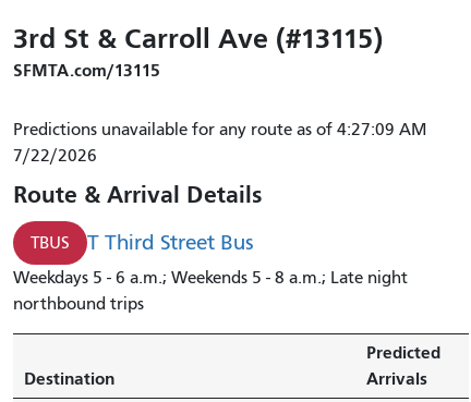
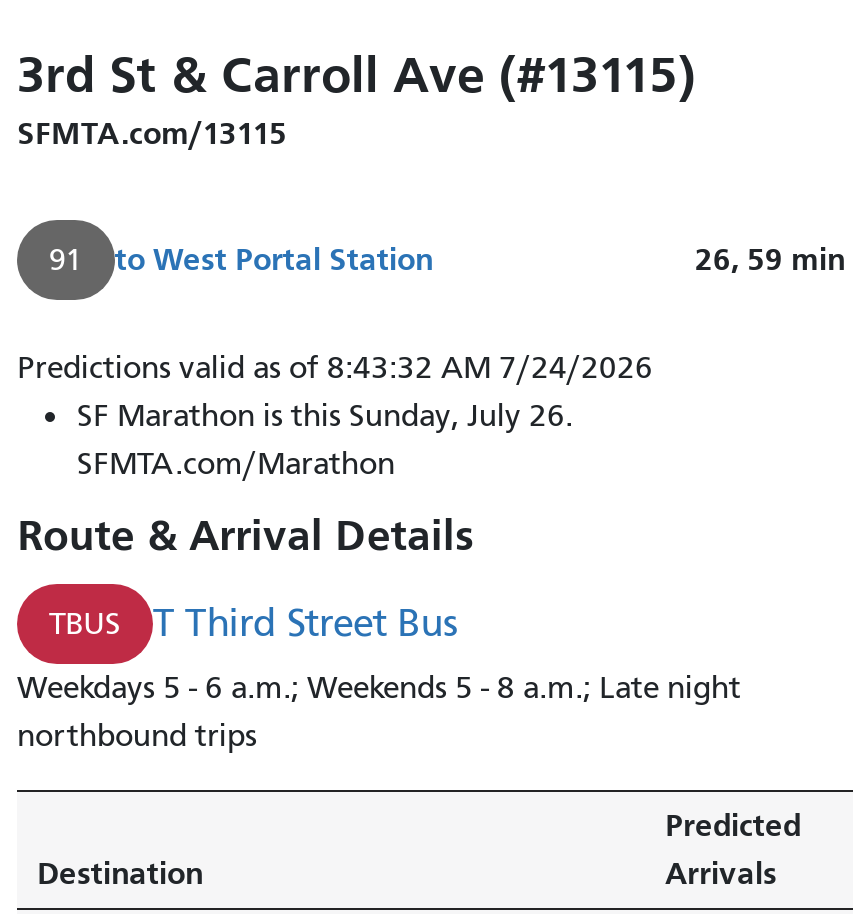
- Predictions unavailable for any route as of 4:27:09 AM
- 7/22/2026
+ 91
+ to West Portal Station
+ 26, 59 min
+ Predictions valid as of 8:43:32 AM 7/24/2026
+ SF Marathon is this Sunday, July 26.
+ SFMTA.com/Marathon
